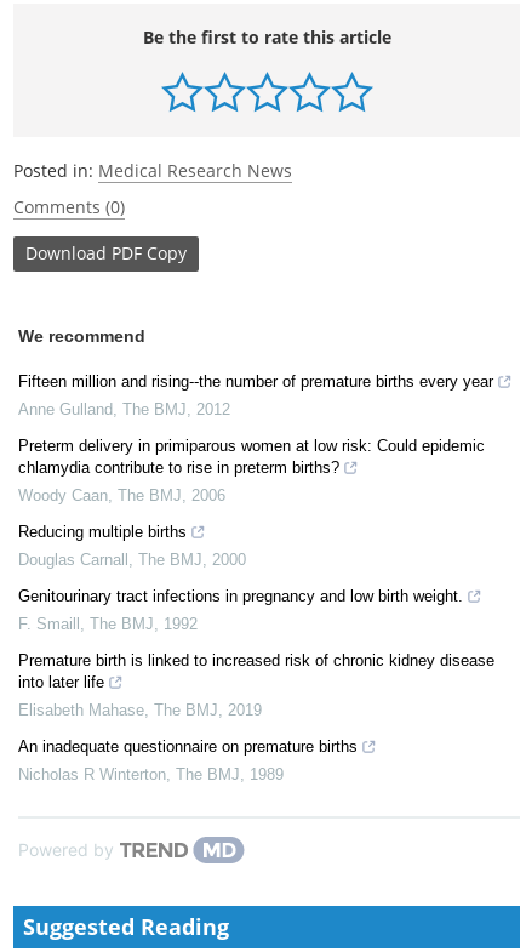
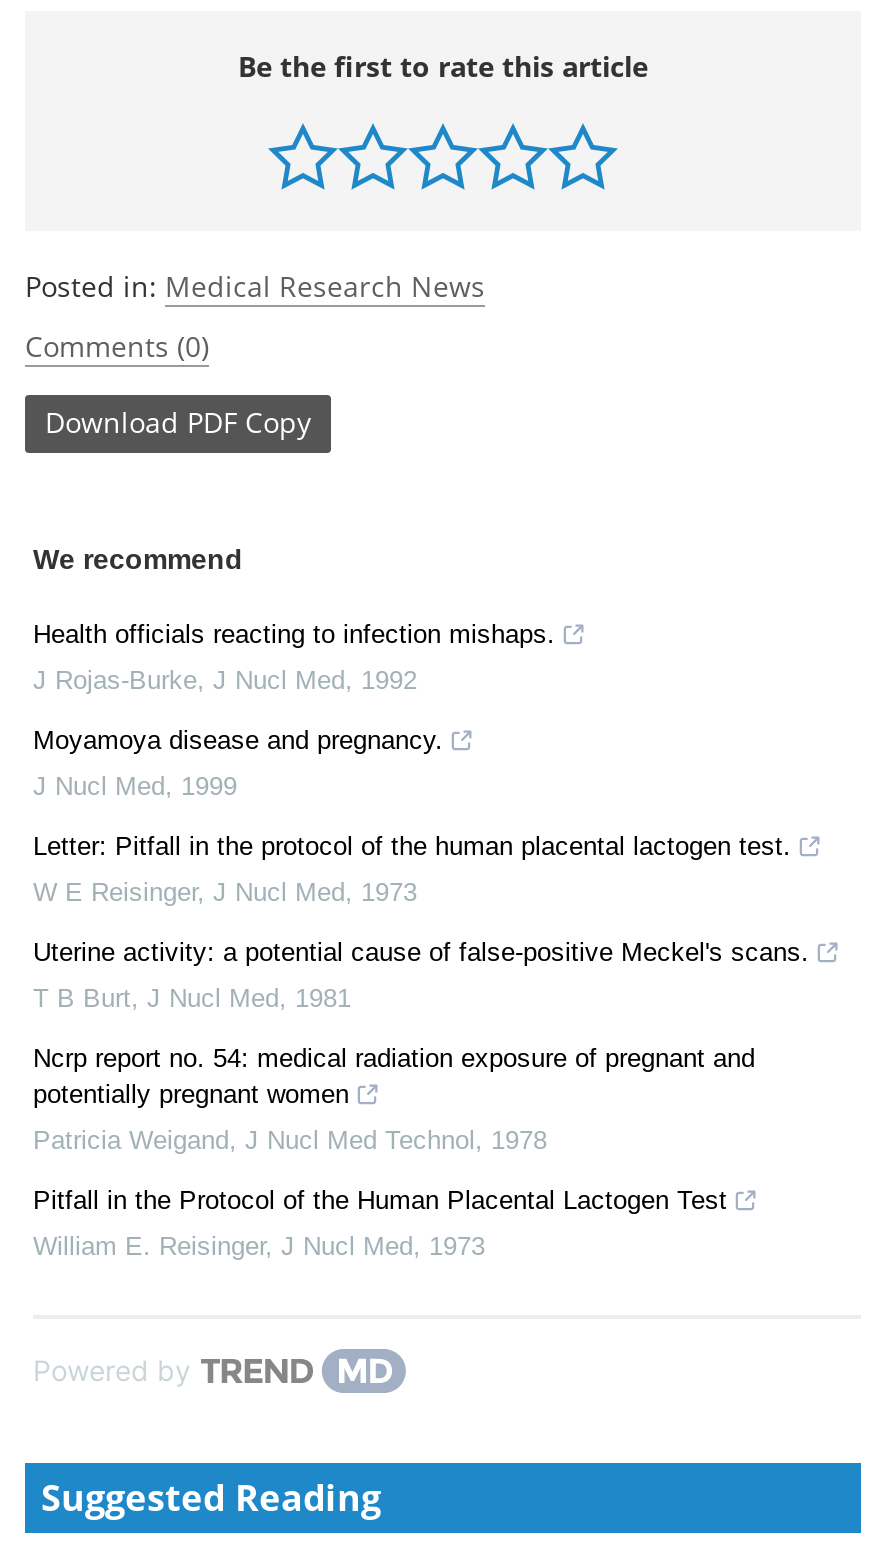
- Fifteen million and rising--the number of premature births every year
+ Health officials reacting to infection mishaps.

- Anne Gulland, The BMJ, 2012
+ J Rojas-Burke, J Nucl Med, 1992

- Preterm delivery in primiparous women at low risk: Could epidemic
- chlamydia contribute to rise in preterm births?
+ Moyamoya disease and pregnancy.

- Woody Caan, The BMJ, 2006
+ J Nucl Med, 1999

- Reducing multiple births
+ Letter: Pitfall in the protocol of the human placental lactogen test.

- Douglas Carnall, The BMJ, 2000
+ W E Reisinger, J Nucl Med, 1973

- Genitourinary tract infections in pregnancy and low birth weight.
+ Uterine activity: a potential cause of false-positive Meckel's scans.

- F. Smaill, The BMJ, 1992
+ T B Burt, J Nucl Med, 1981

- Premature birth is linked to increased risk of chronic kidney disease
- into later life
+ Ncrp report no. 54: medical radiation exposure of pregnant and
+ potentially pregnant women

- Elisabeth Mahase, The BMJ, 2019
+ Patricia Weigand, J Nucl Med Technol, 1978

- An inadequate questionnaire on premature births
+ Pitfall in the Protocol of the Human Placental Lactogen Test

- Nicholas R Winterton, The BMJ, 1989
+ William E. Reisinger, J Nucl Med, 1973
